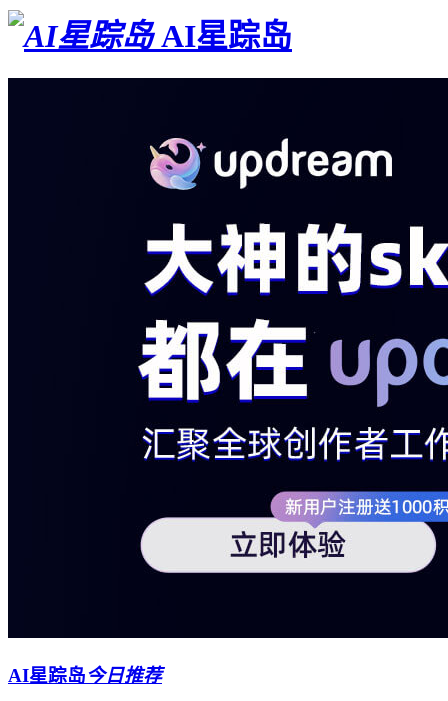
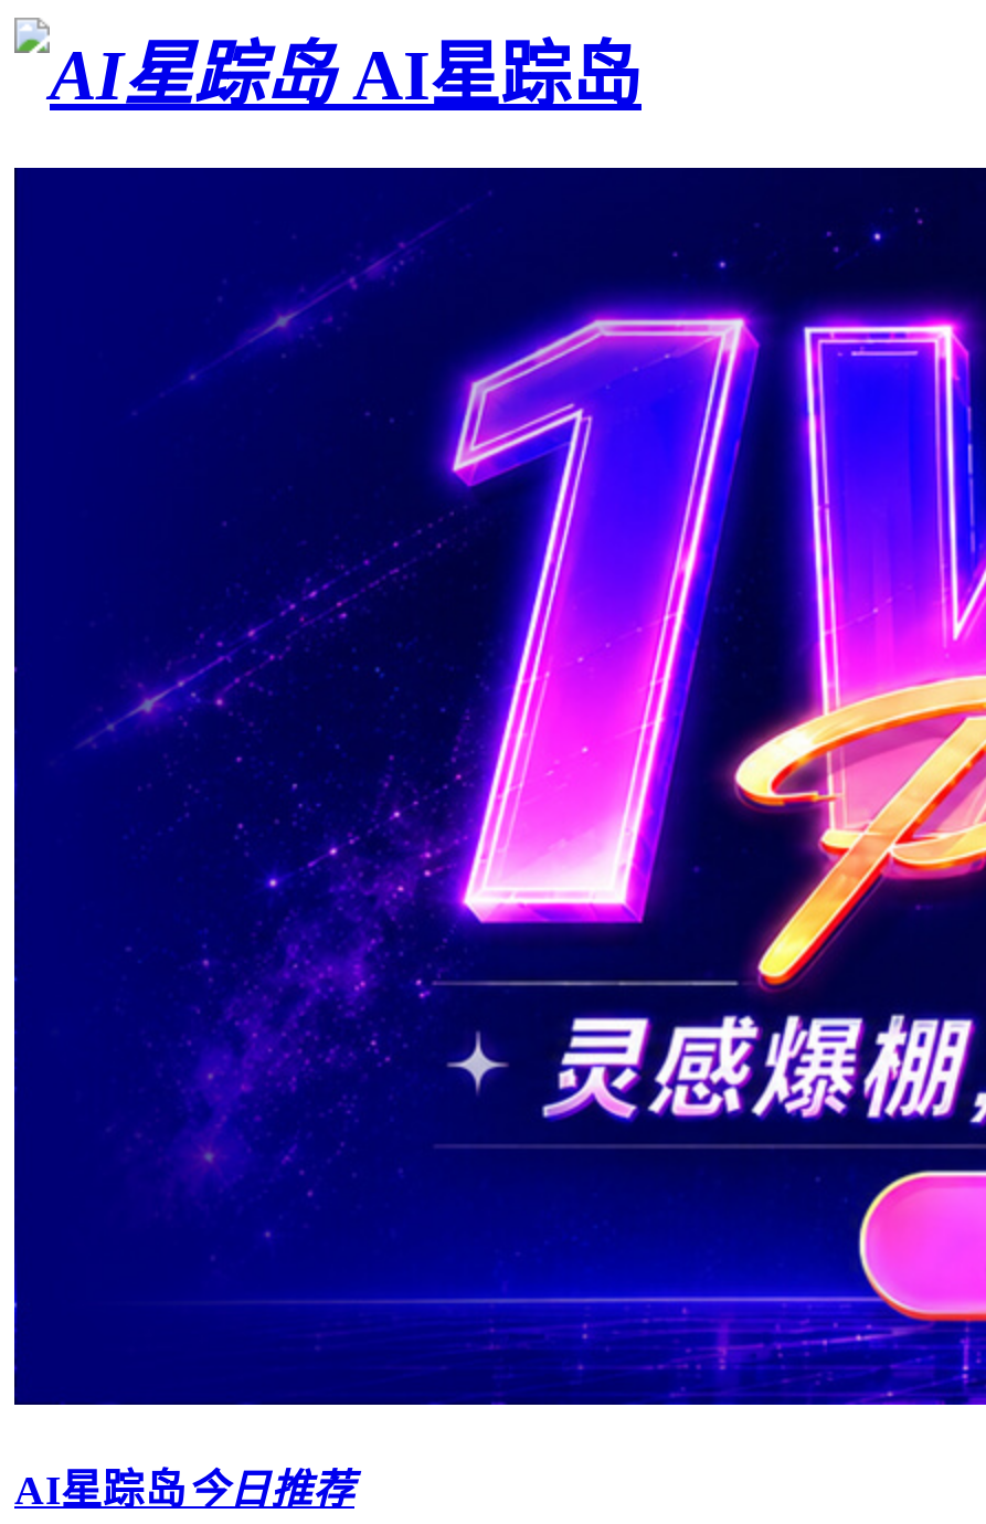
- [image]
+ [image]
